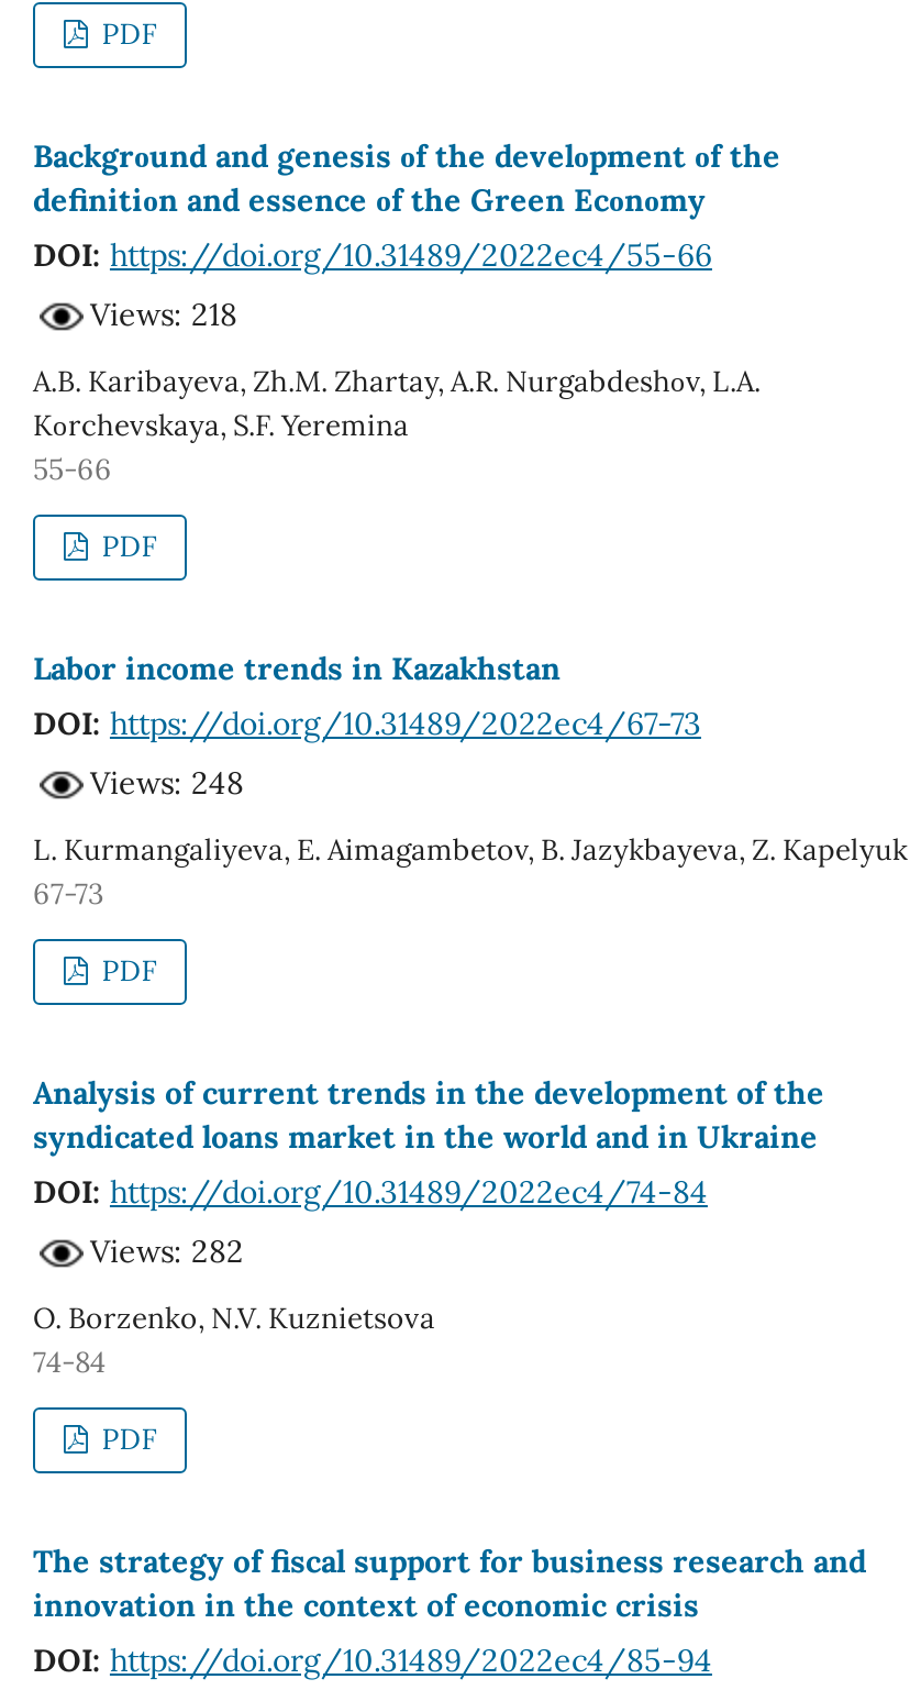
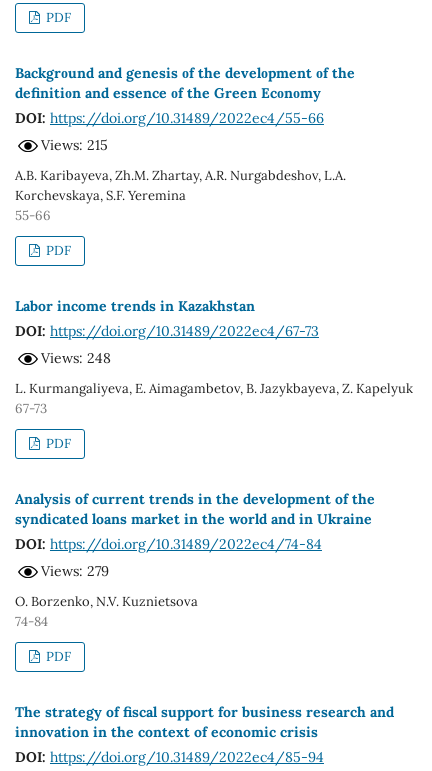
- Views: 218
+ Views: 215

- Views: 282
+ Views: 279
